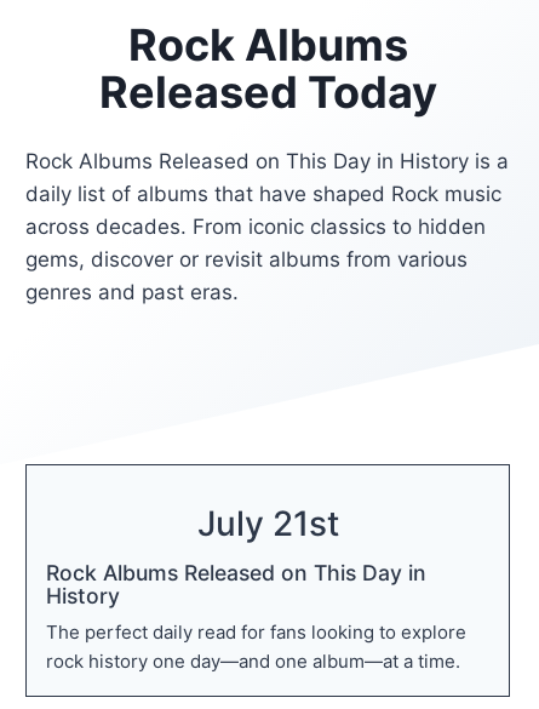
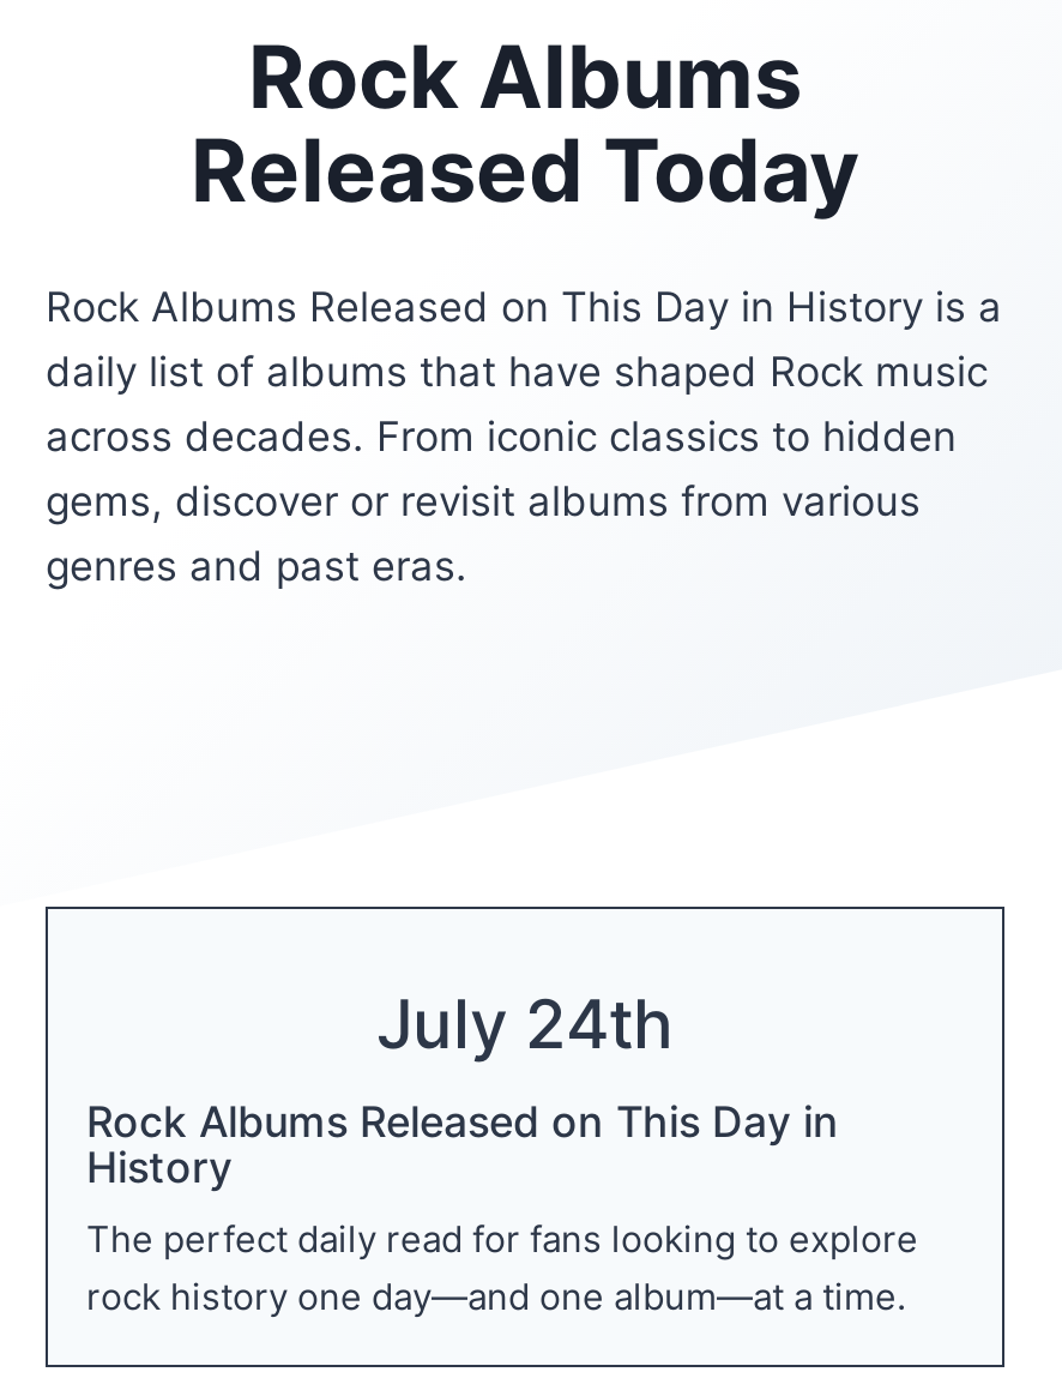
- July 21st
+ July 24th
